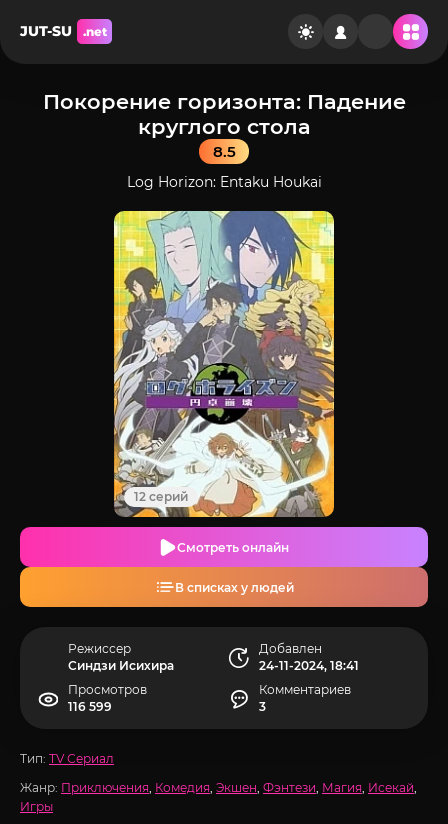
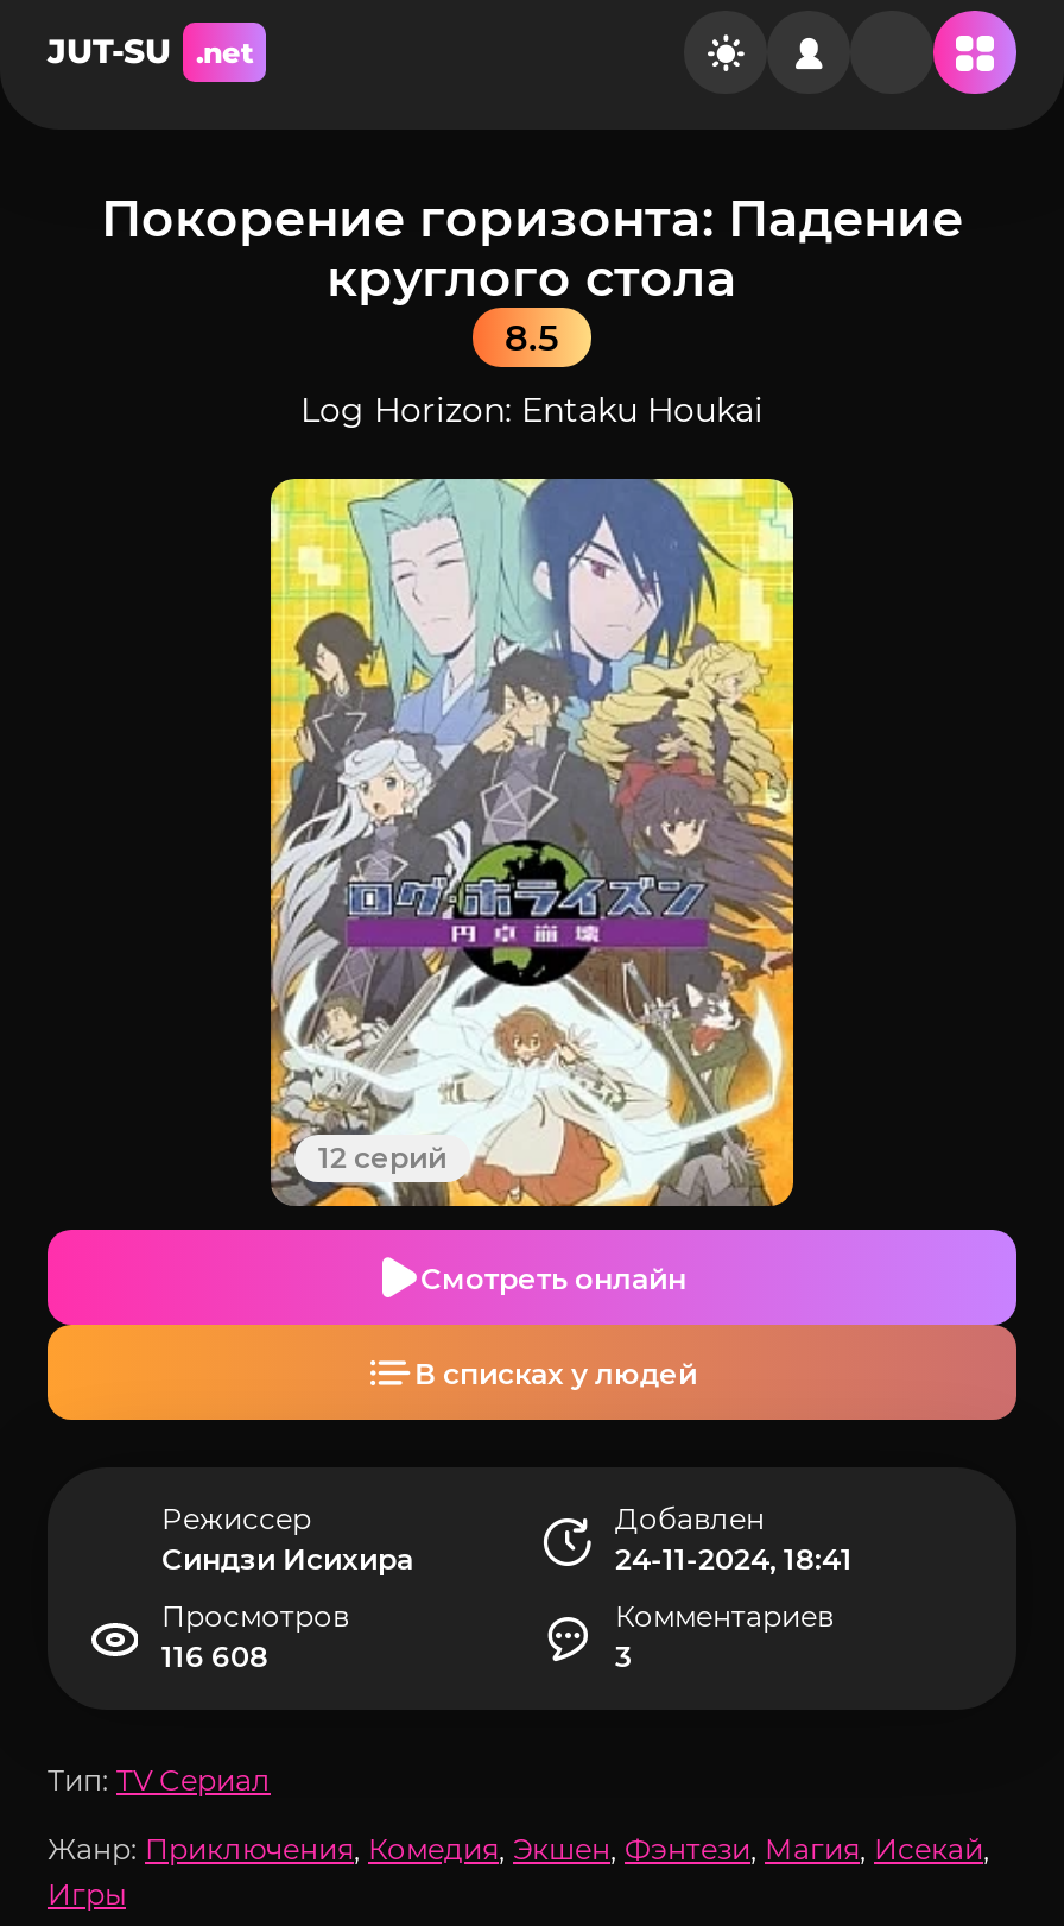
- 116 599
+ 116 608
